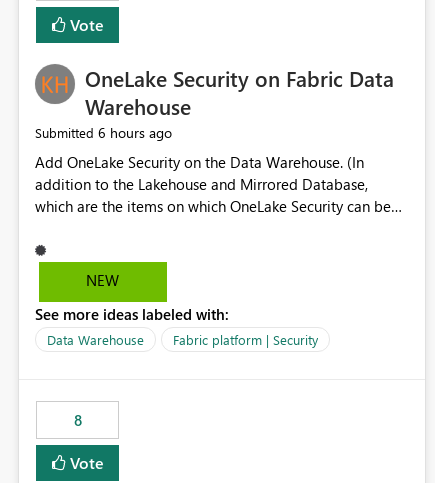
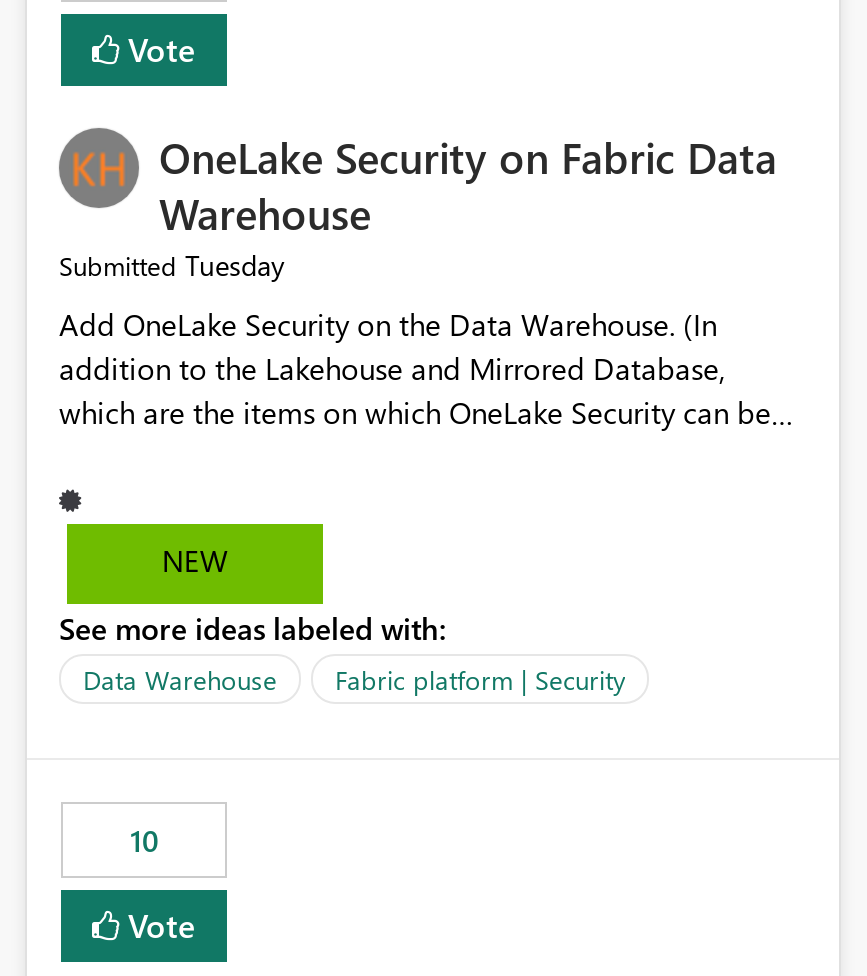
- Submitted 6 hours ago
+ Submitted Tuesday

- 8
+ 10
